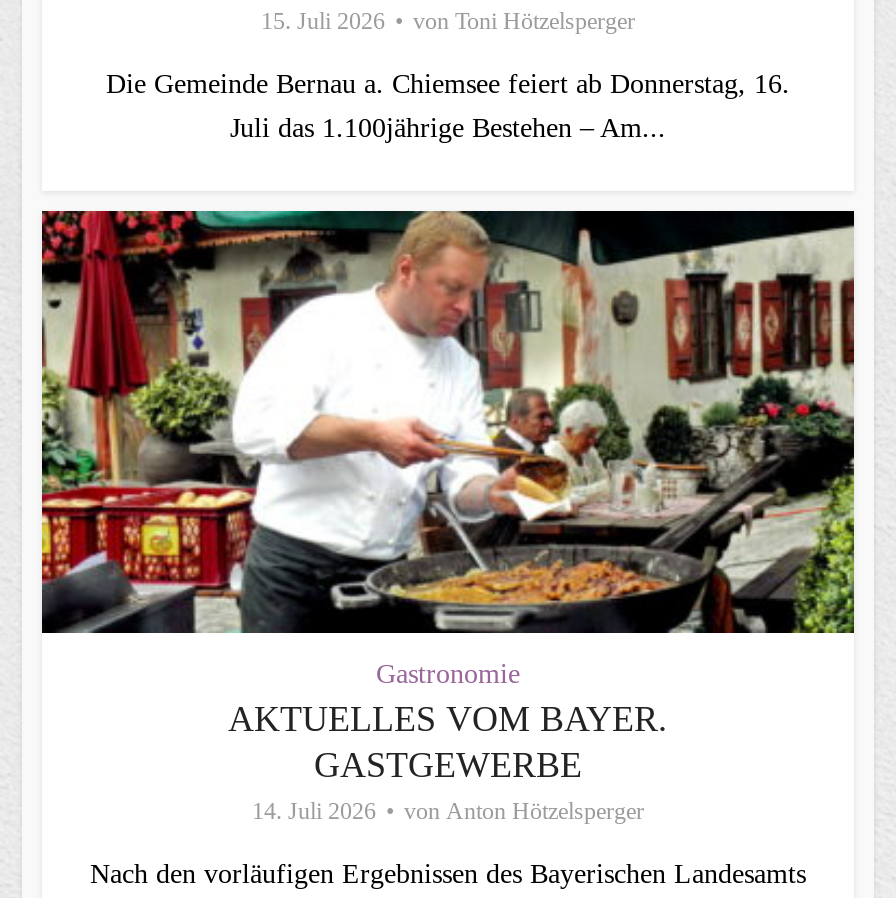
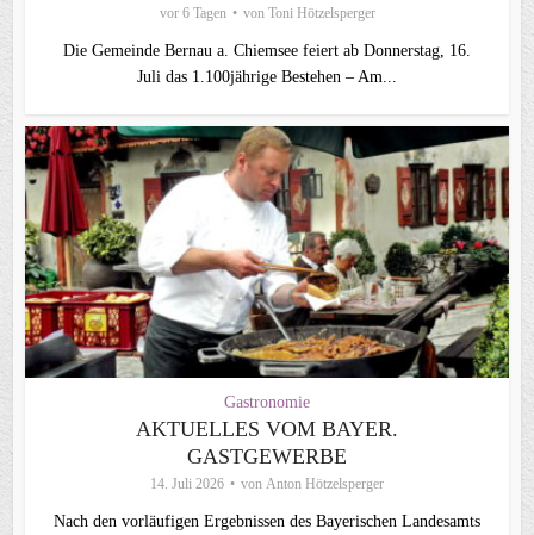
- 15. Juli 2026 von Toni Hötzelsperger
+ vor 6 Tagen von Toni Hötzelsperger
